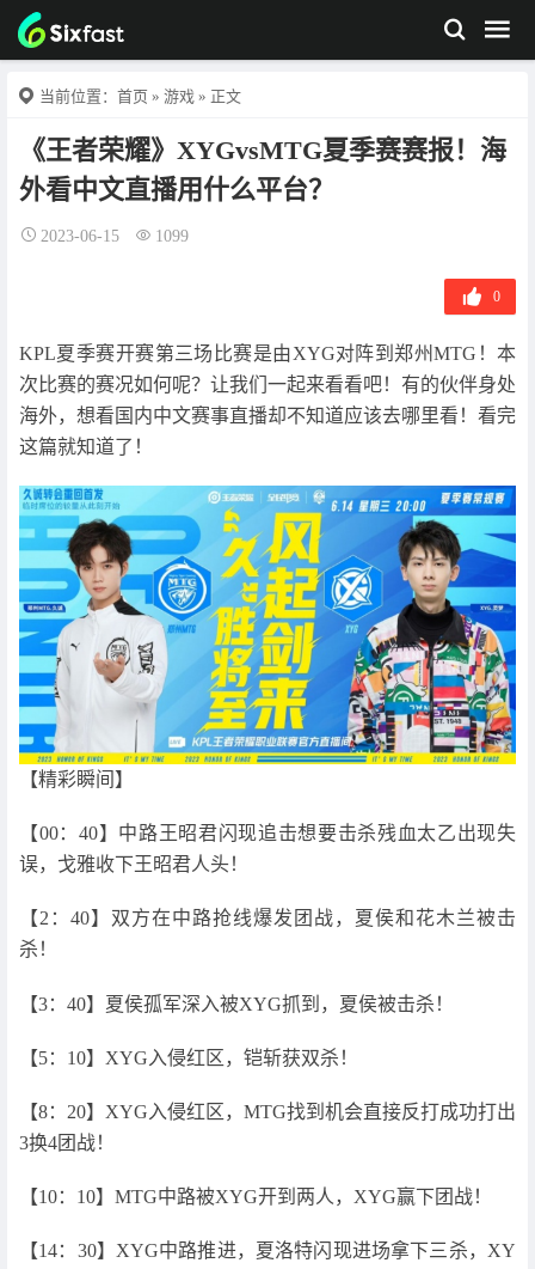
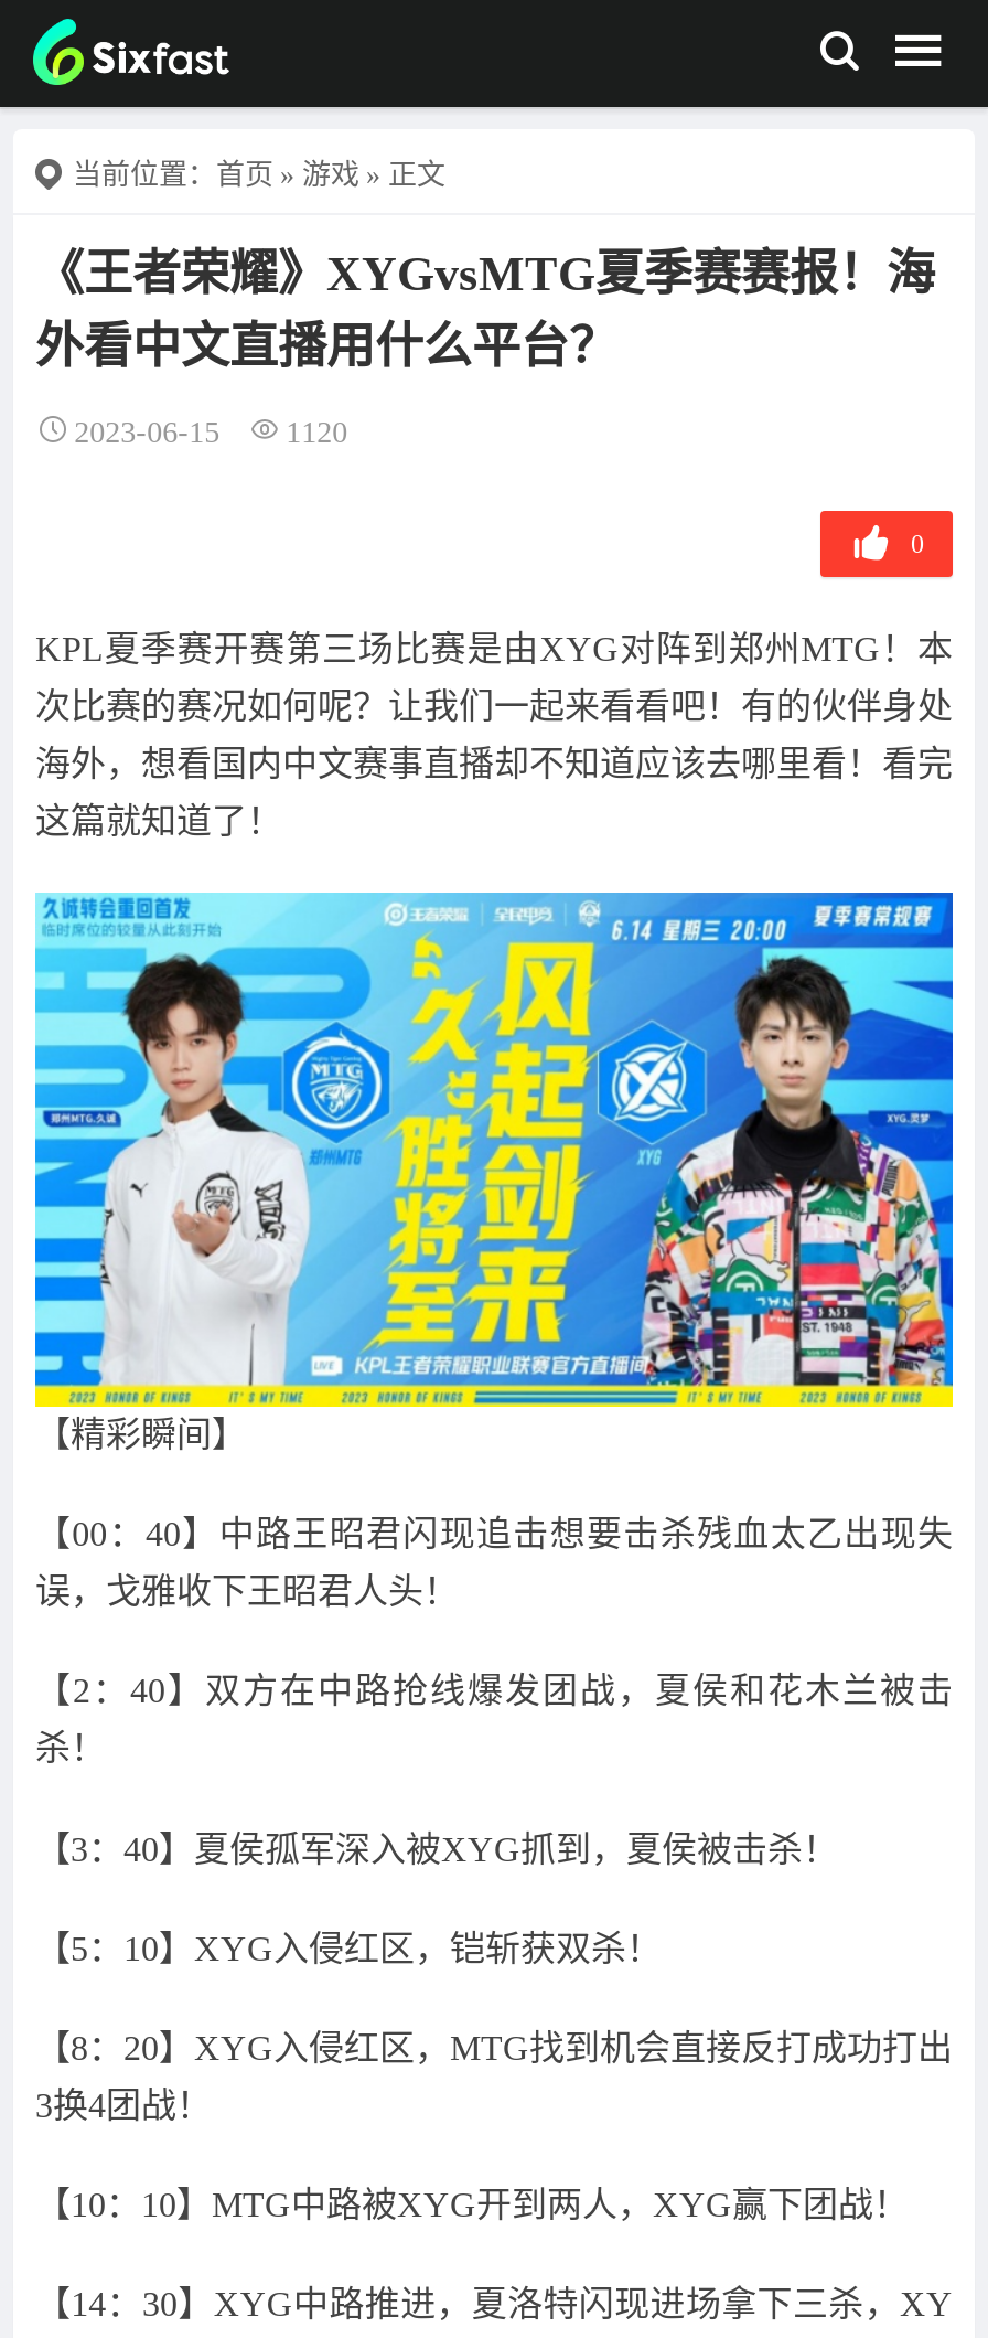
- 2023-06-15 1099
+ 2023-06-15 1120
